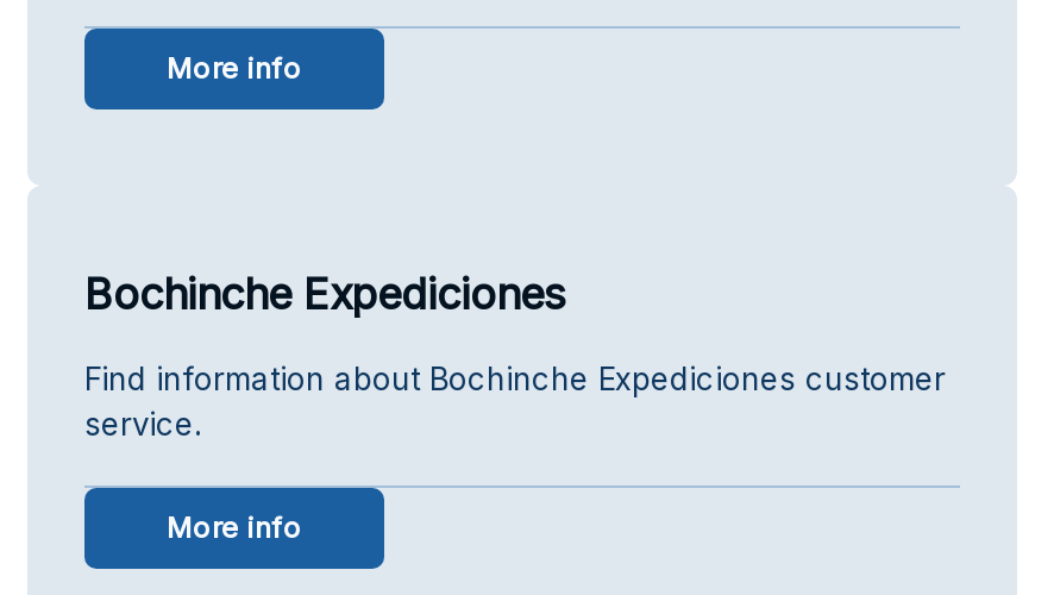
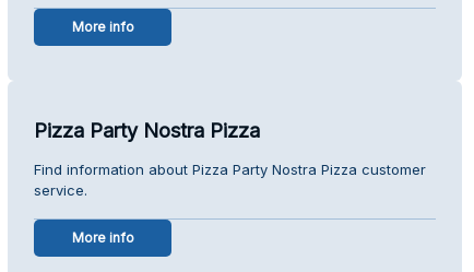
- Bochinche Expediciones
+ Pizza Party Nostra Pizza

- Find information about Bochinche Expediciones customer
+ Find information about Pizza Party Nostra Pizza customer
